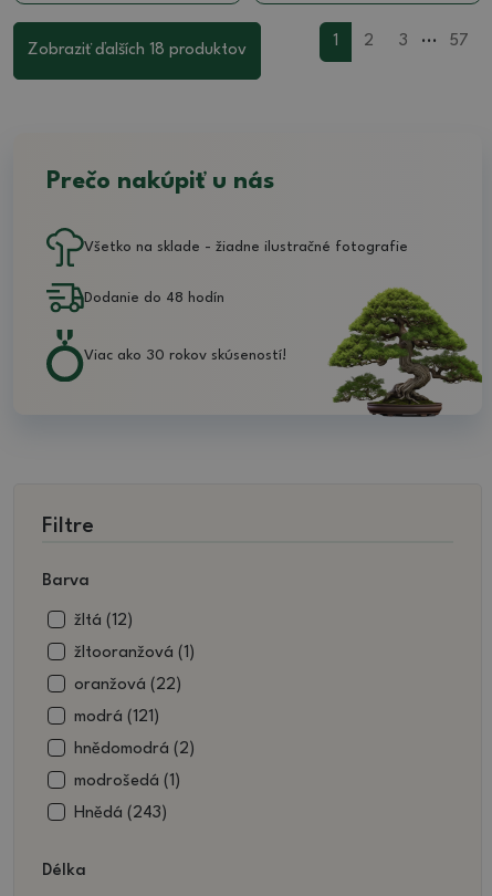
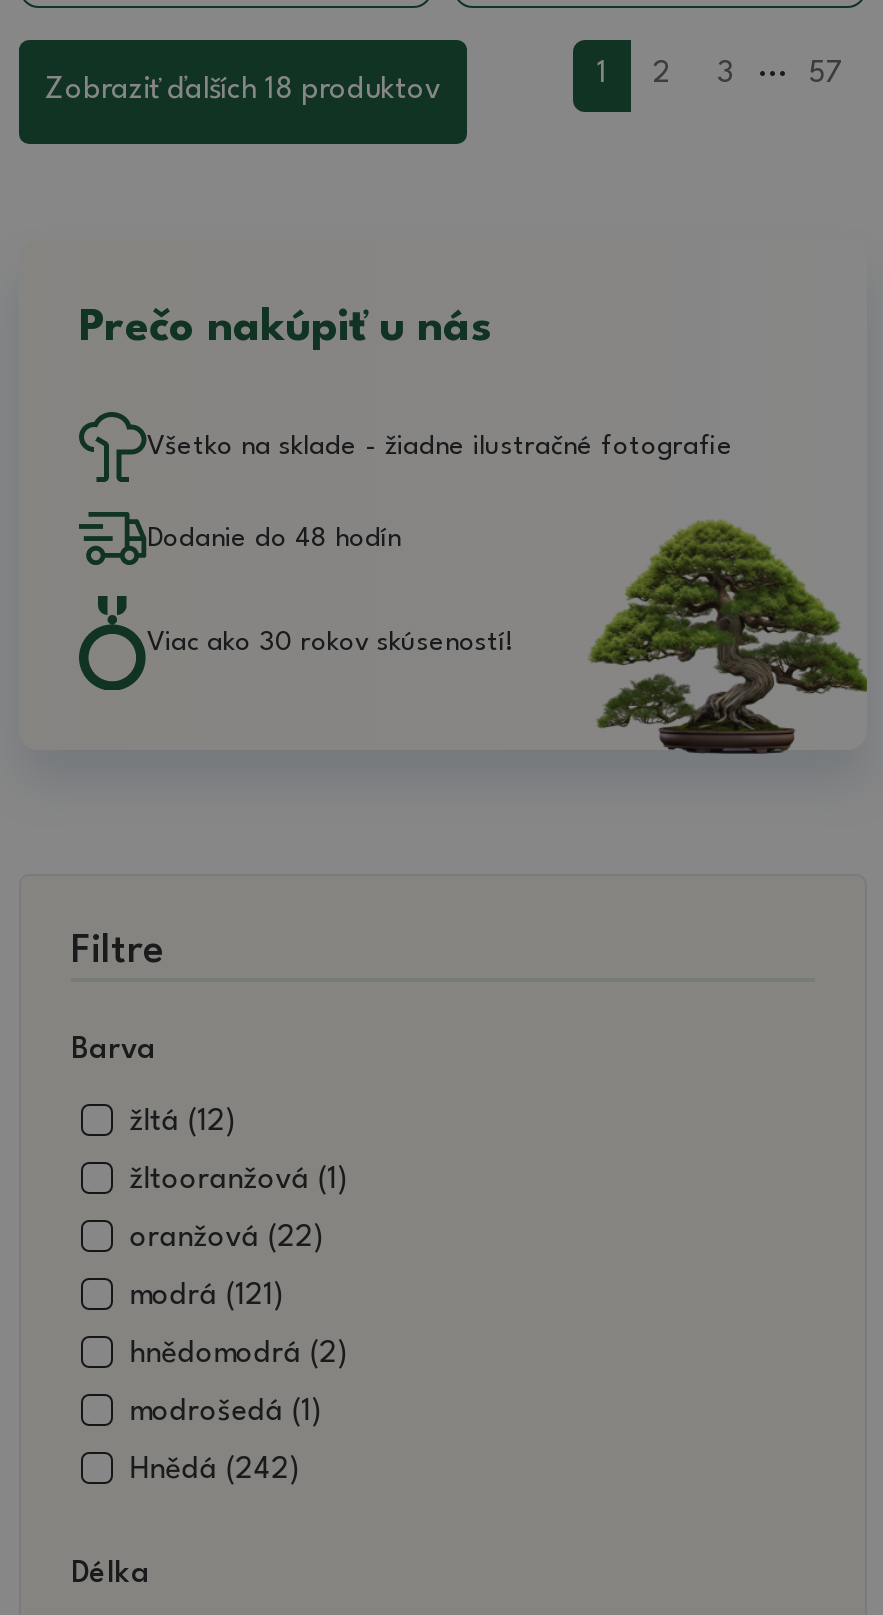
- Hnědá (243)
+ Hnědá (242)
